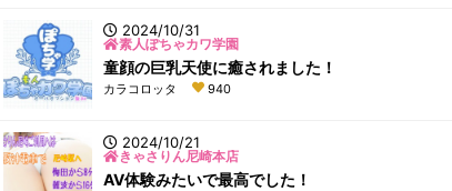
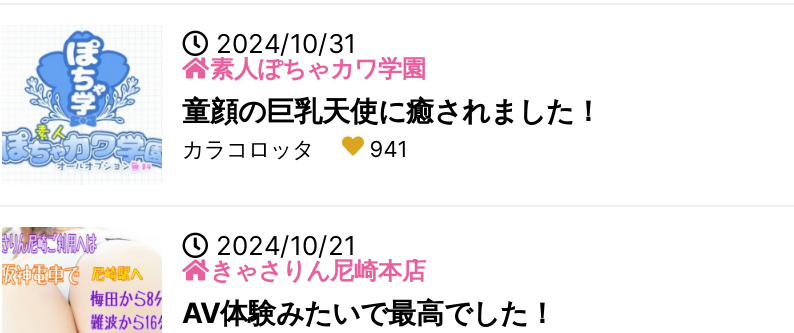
- カラコロッタ 940
+ カラコロッタ 941
